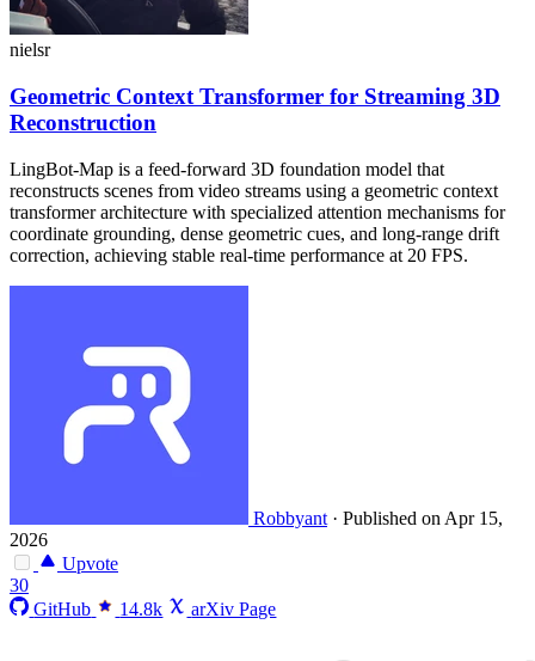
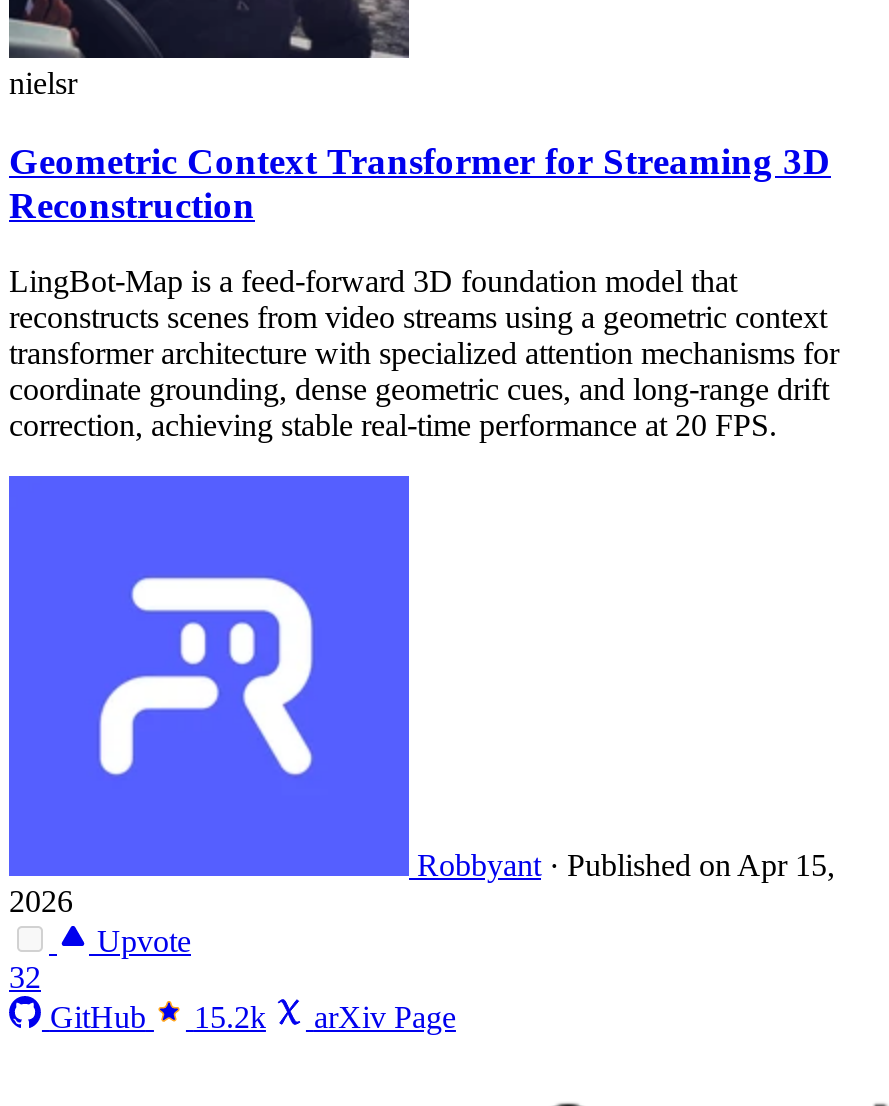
- 30
+ 32

- GitHub 14.8k arXiv Page
+ GitHub 15.2k arXiv Page
